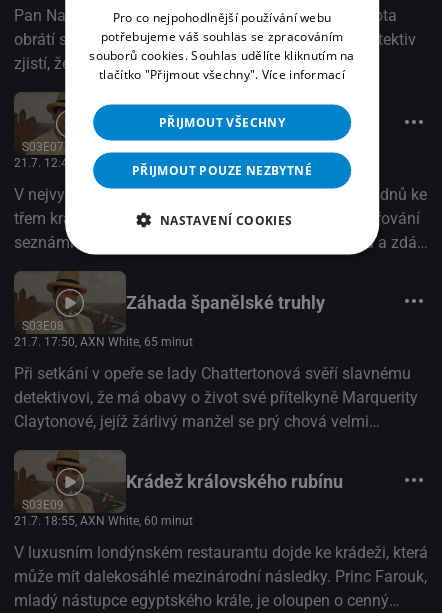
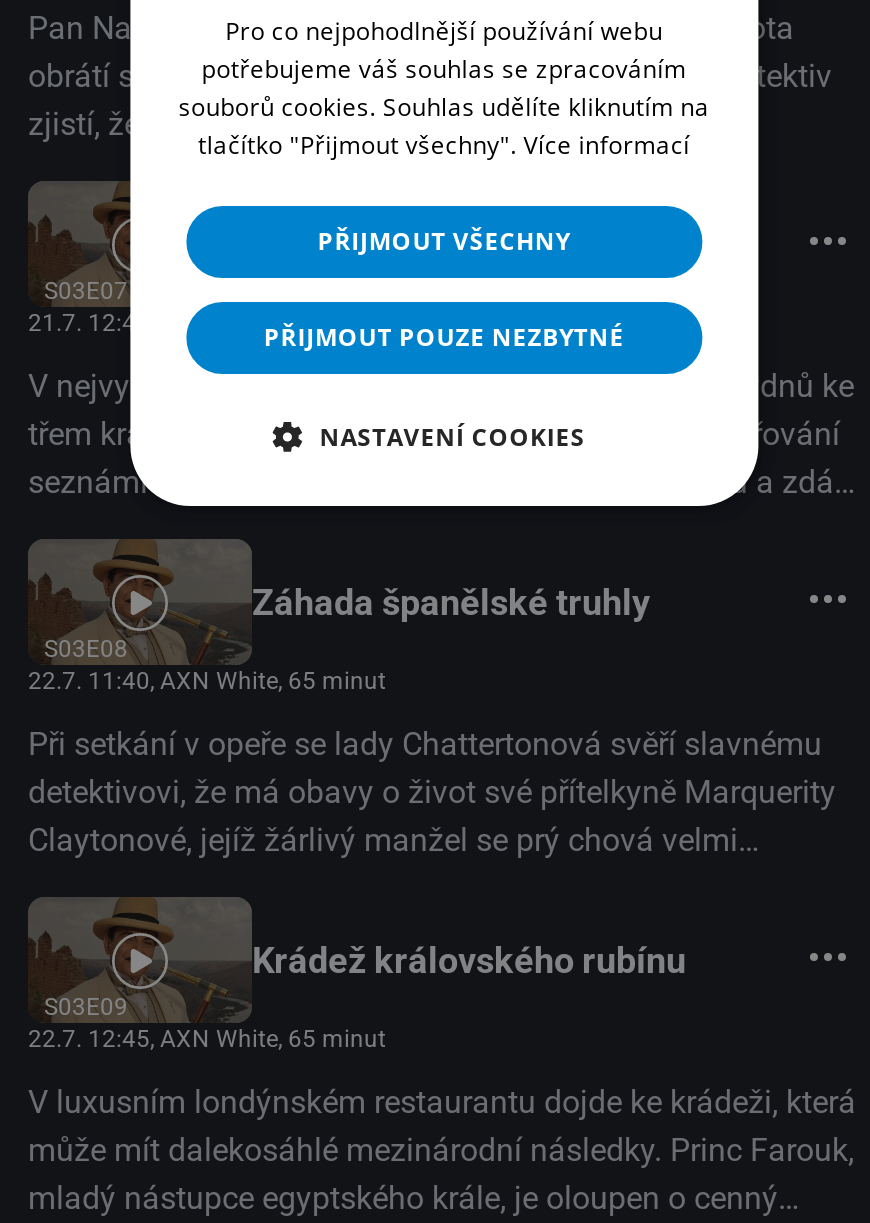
- 21.7. 17:50, AXN White, 65 minut
+ 22.7. 11:40, AXN White, 65 minut

- 21.7. 18:55, AXN White, 60 minut
+ 22.7. 12:45, AXN White, 65 minut
